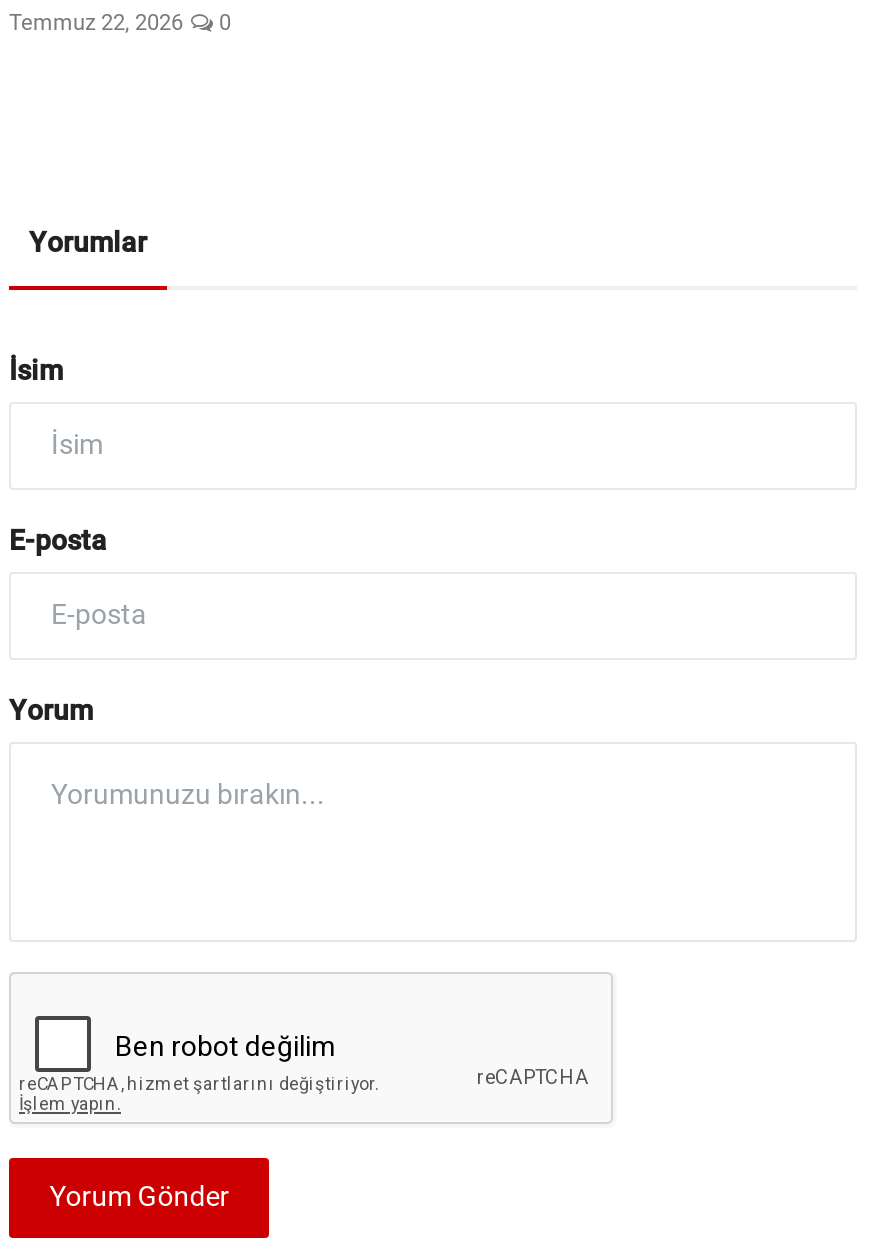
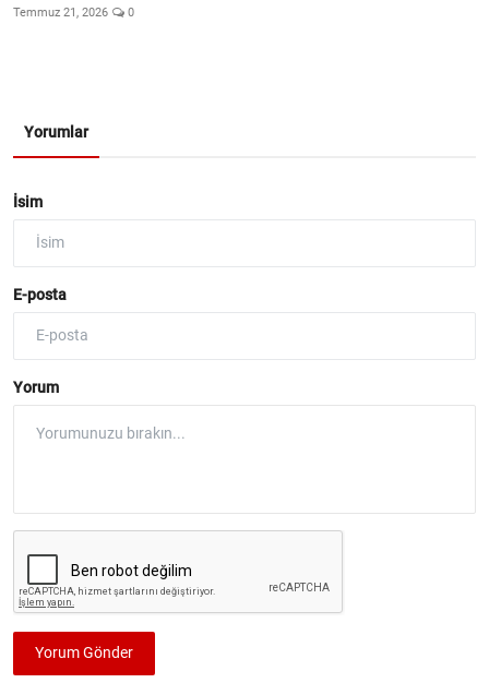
- Temmuz 22, 2026 0
+ Temmuz 21, 2026 0
